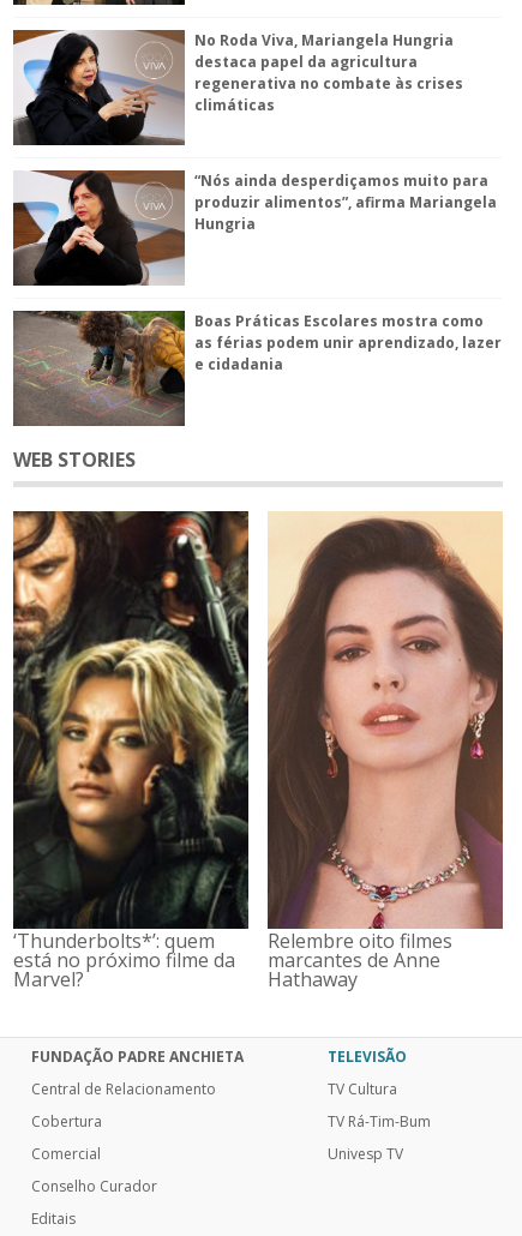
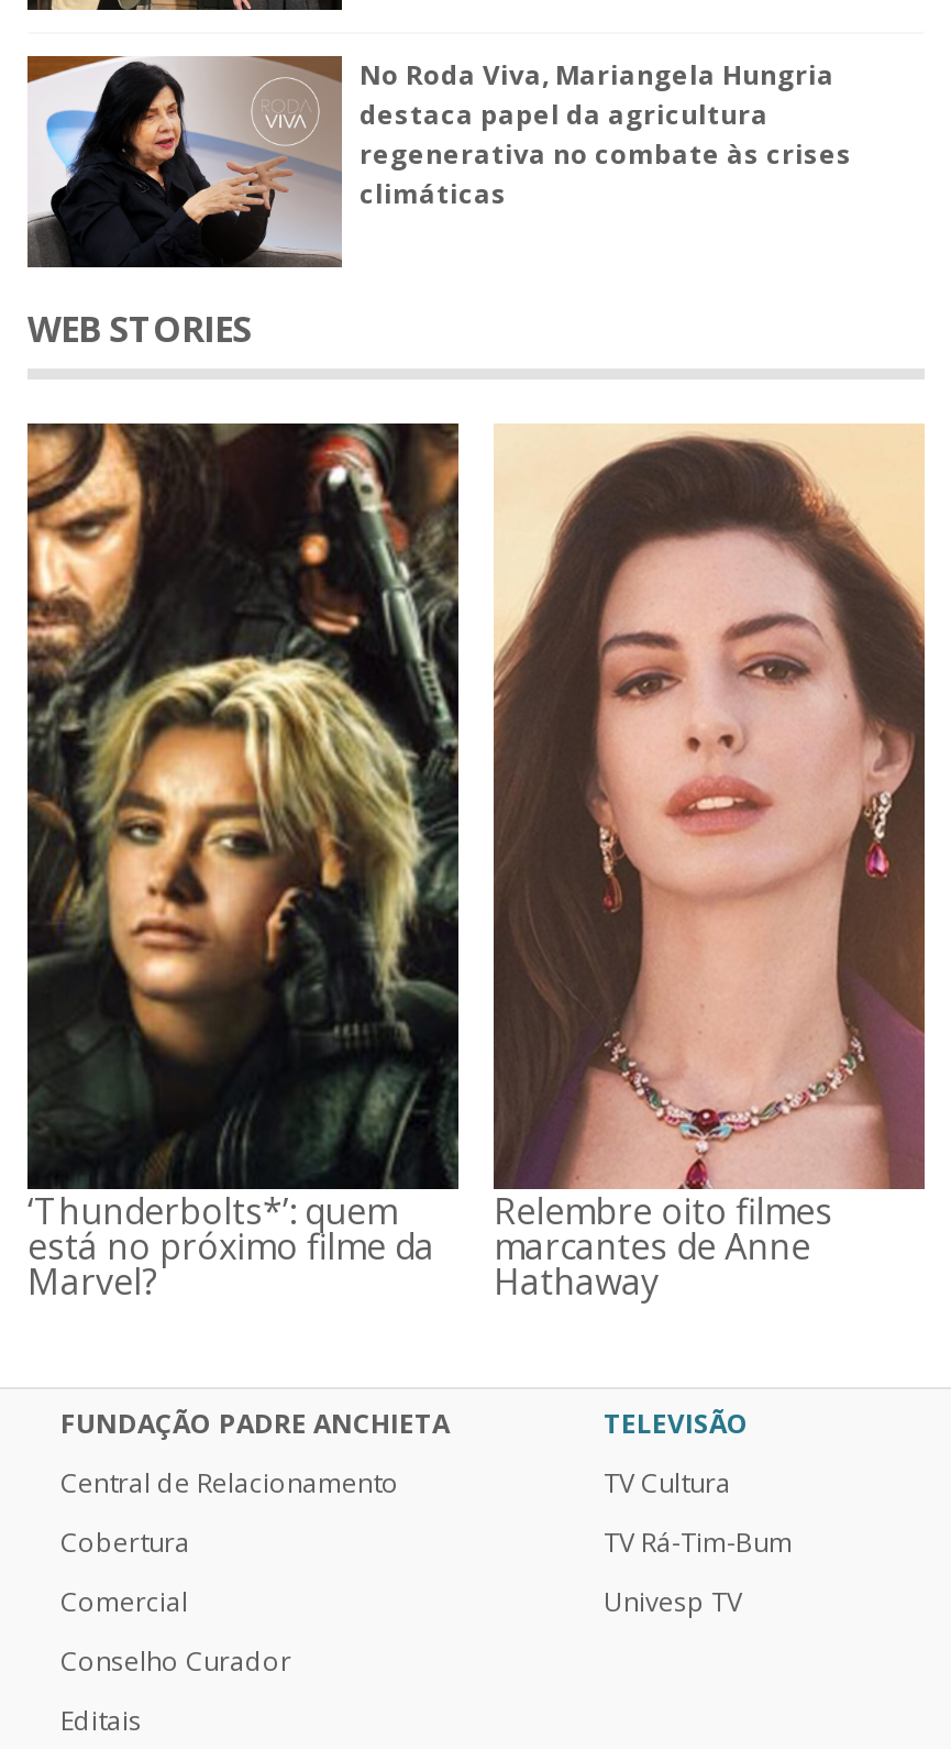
- [image]
- “Nós ainda desperdiçamos muito para
- produzir alimentos”, afirma Mariangela
- Hungria

- [image]
- Boas Práticas Escolares mostra como
- as férias podem unir aprendizado, lazer
- e cidadania
